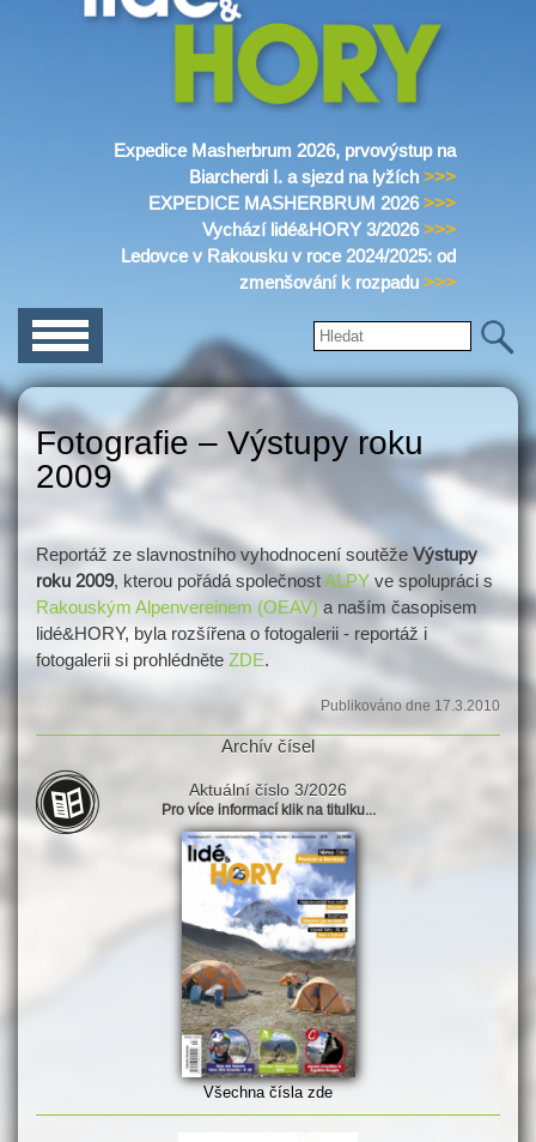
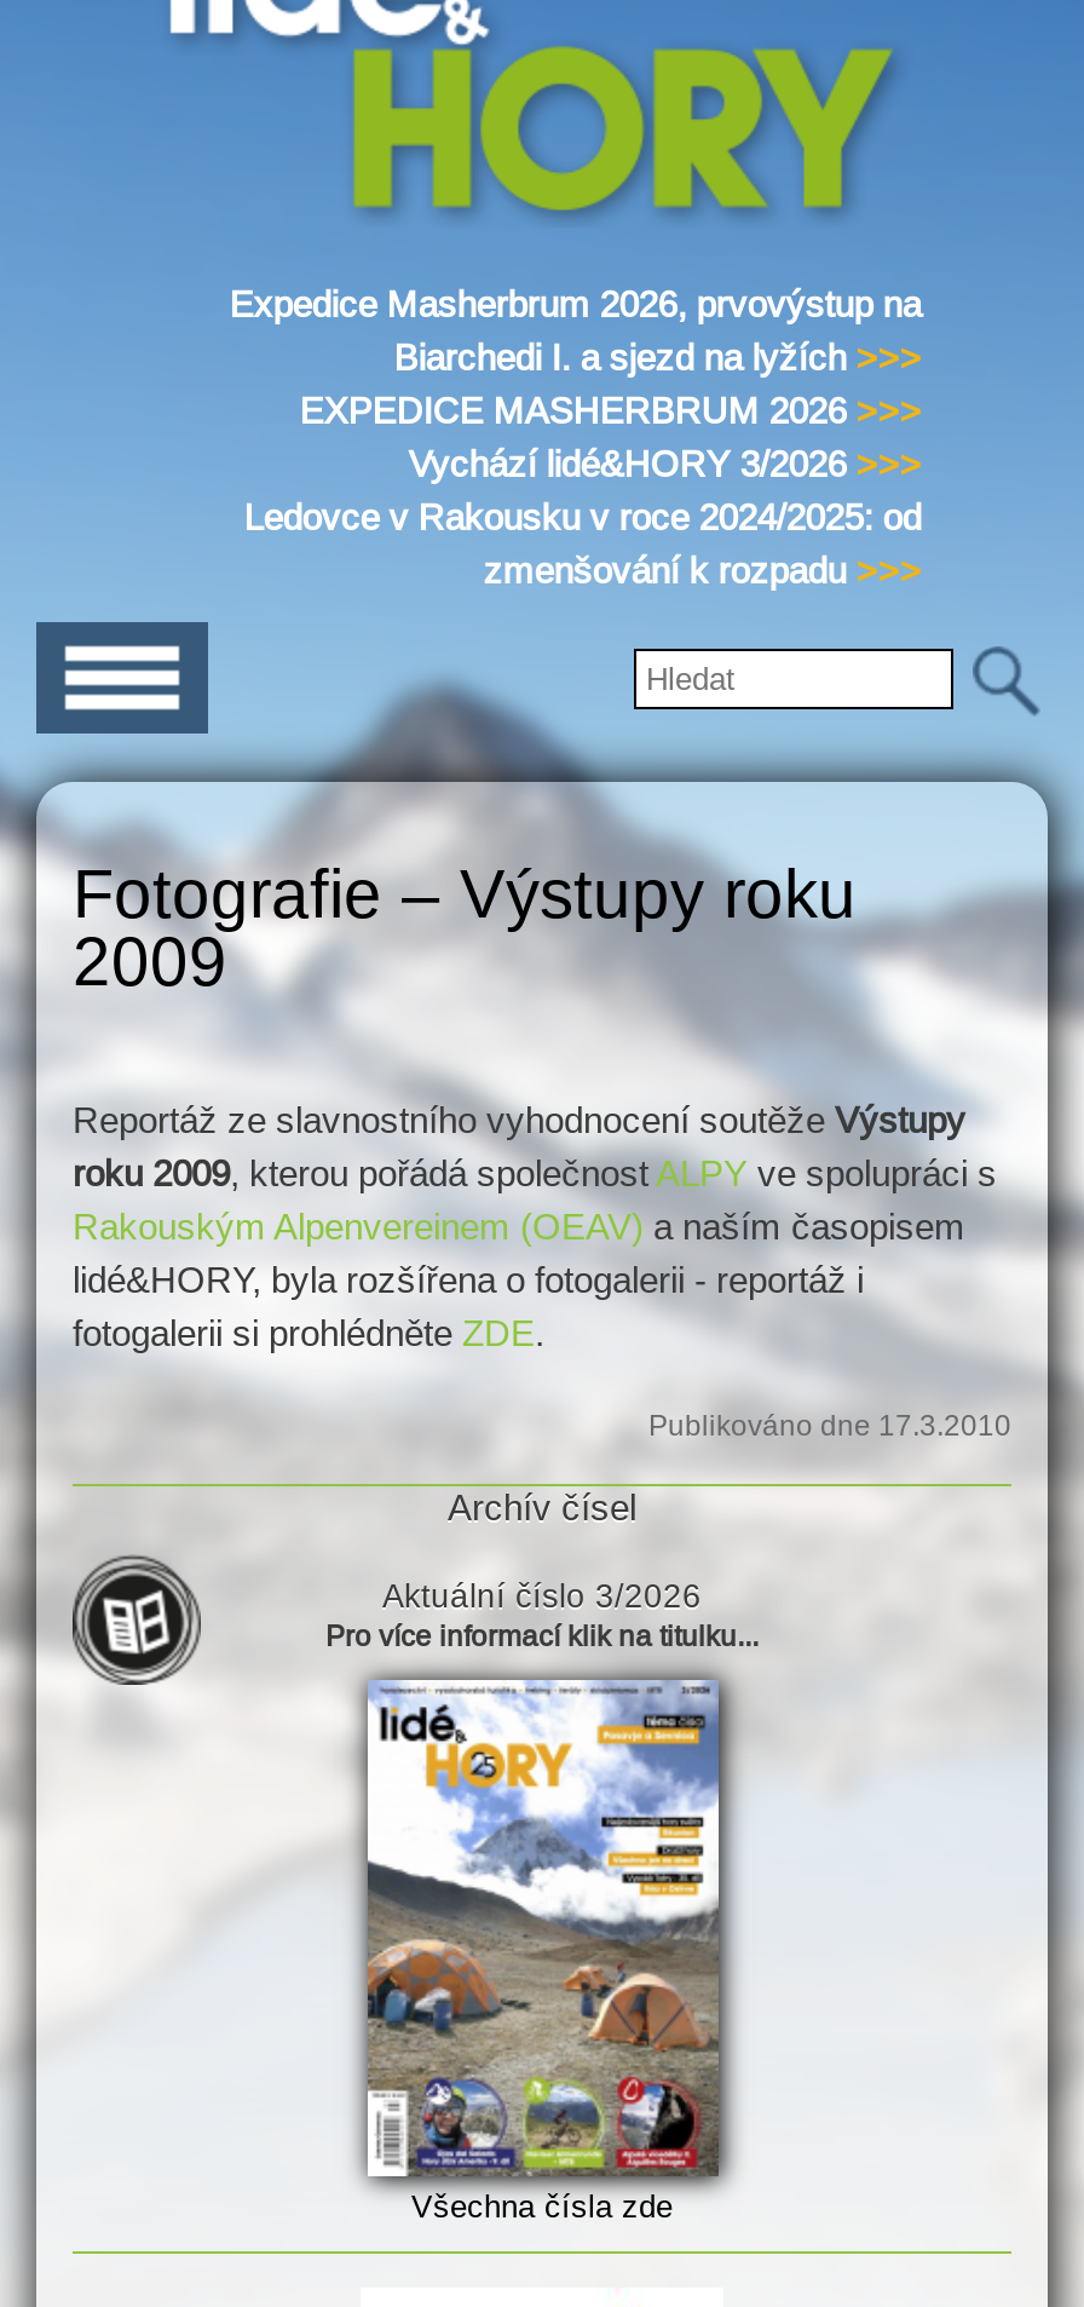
- Biarcherdi I. a sjezd na lyžích >>>
+ Biarchedi I. a sjezd na lyžích >>>
